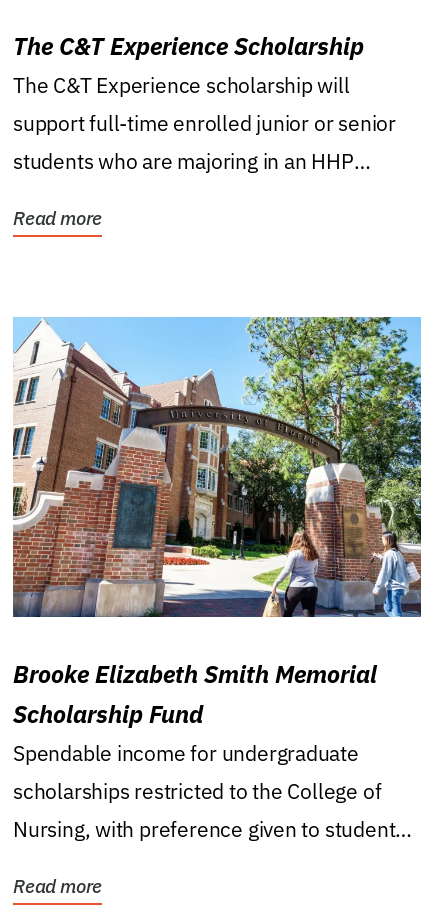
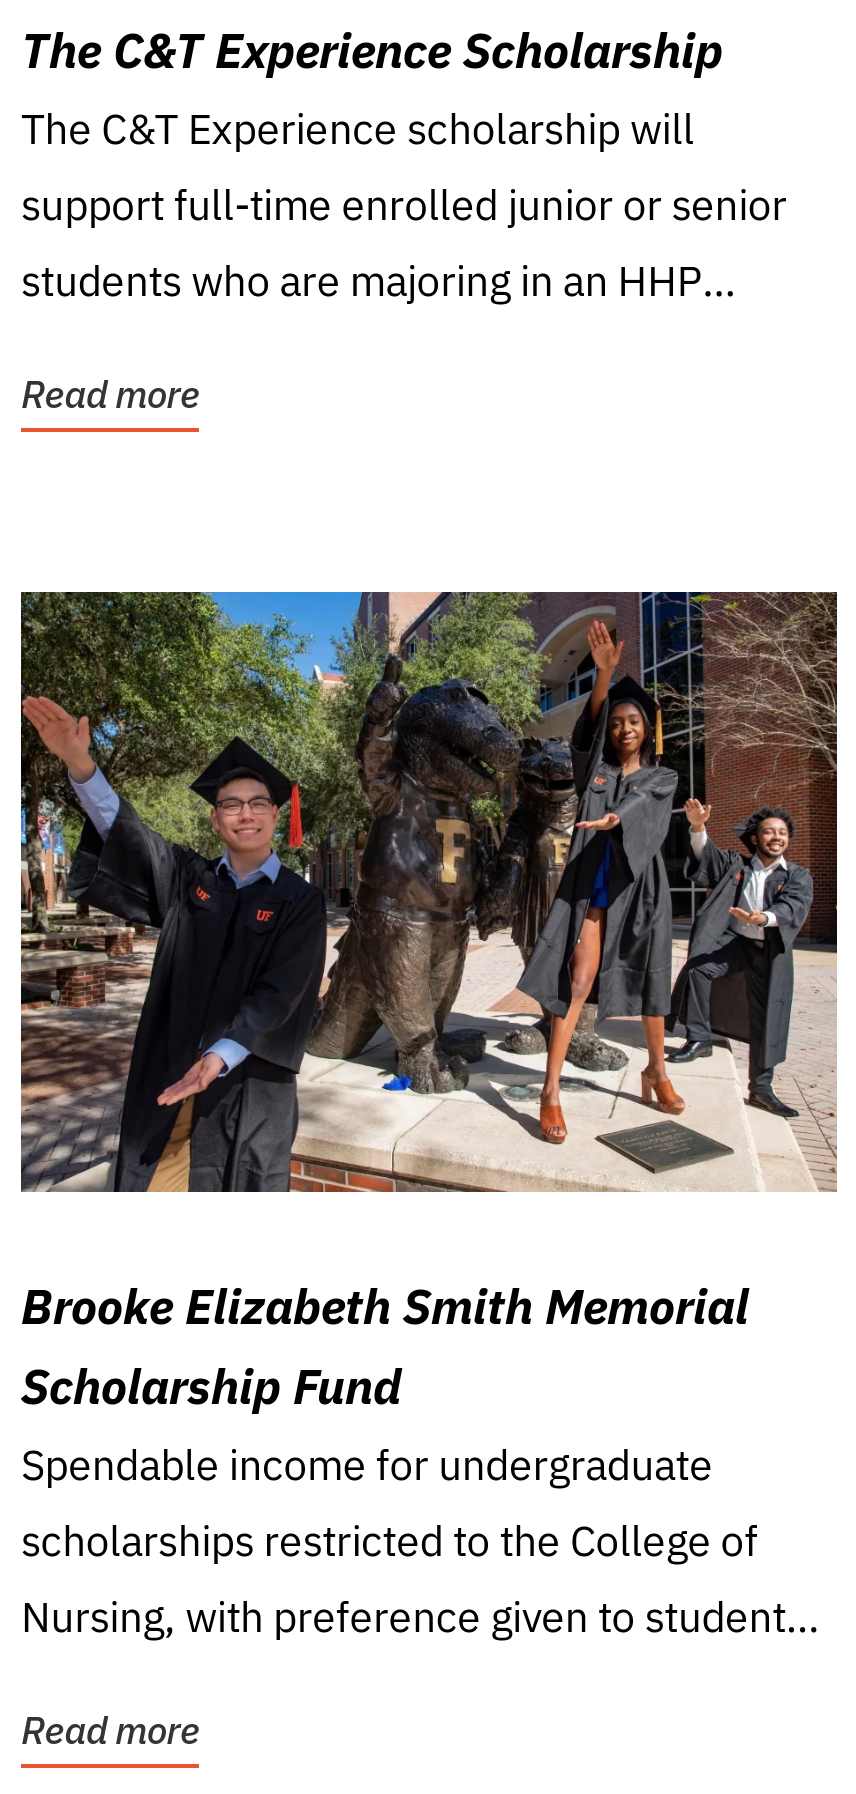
- [image]
+ [image]
